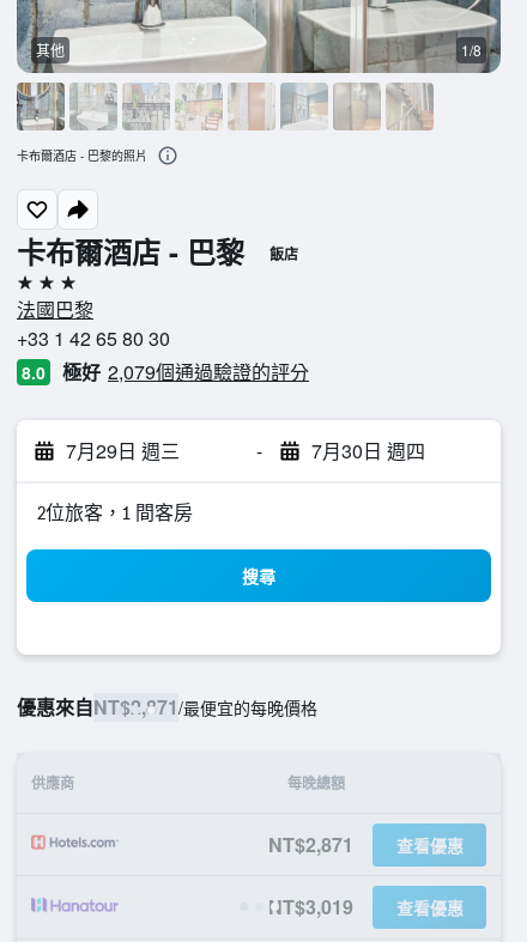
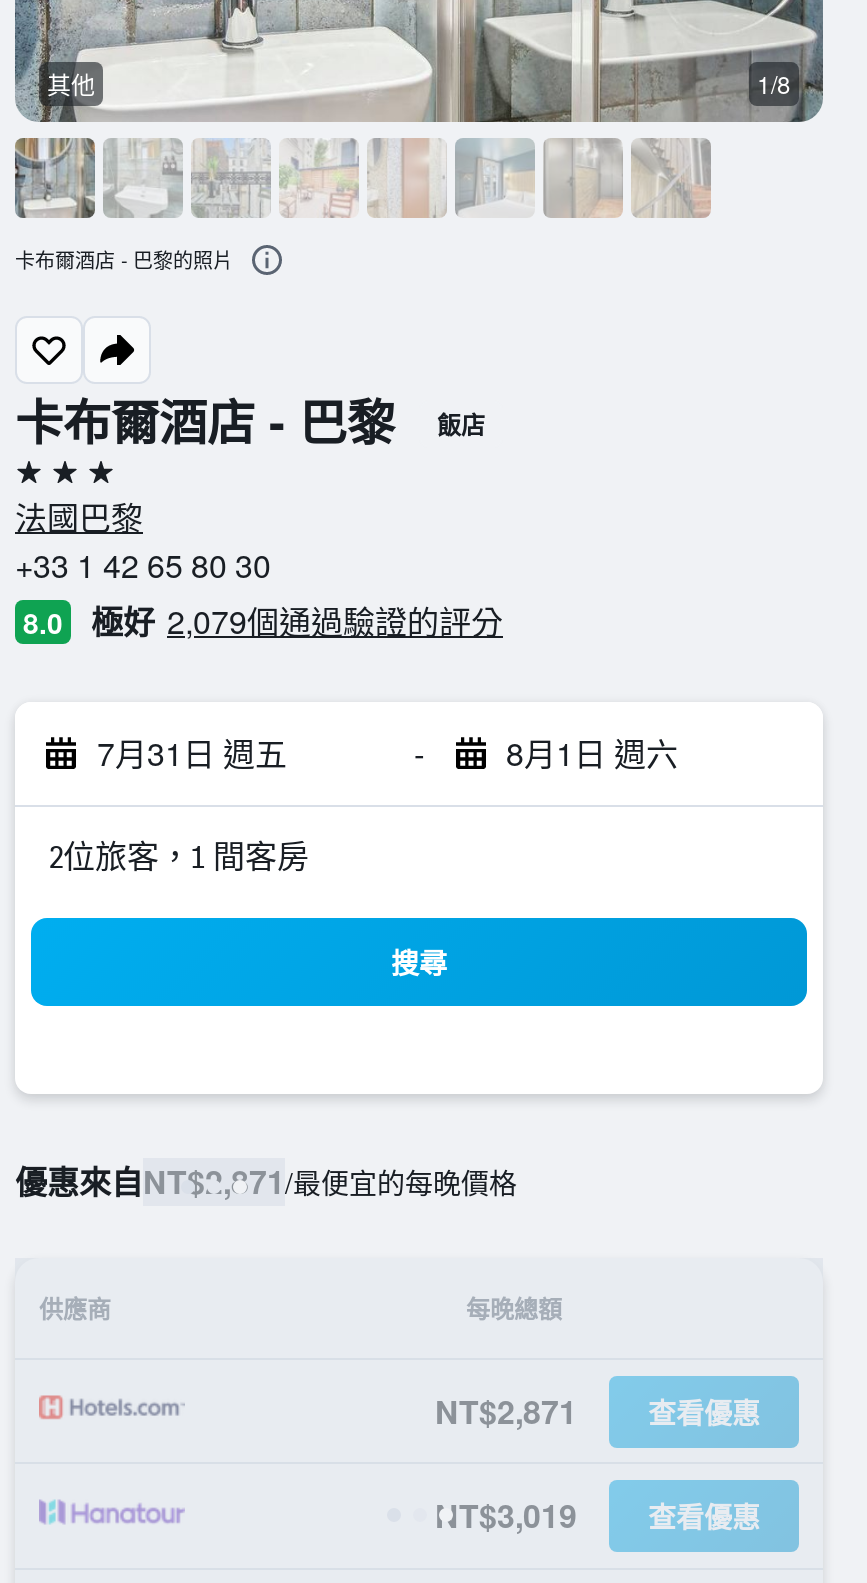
- 7月29日 週三
+ 7月31日 週五

- 7月30日 週四
+ 8月1日 週六
